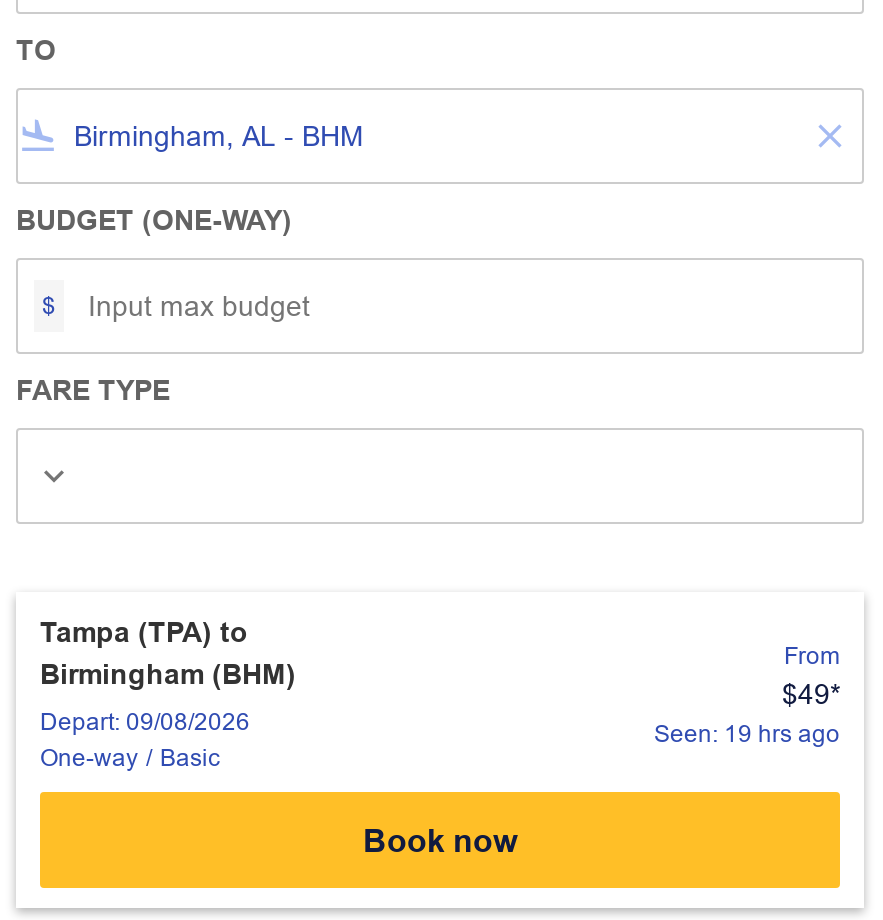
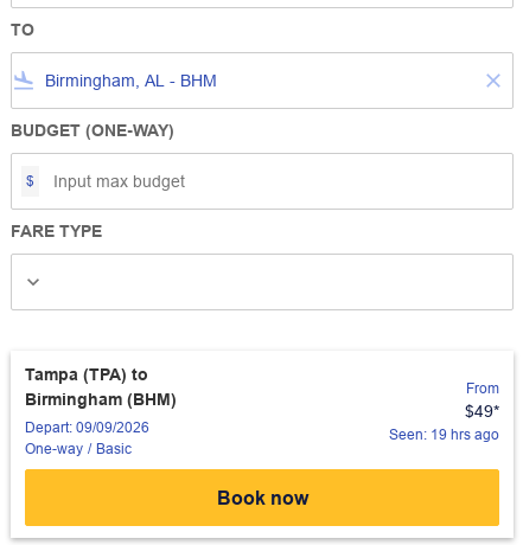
- Depart: 09/08/2026
+ Depart: 09/09/2026
